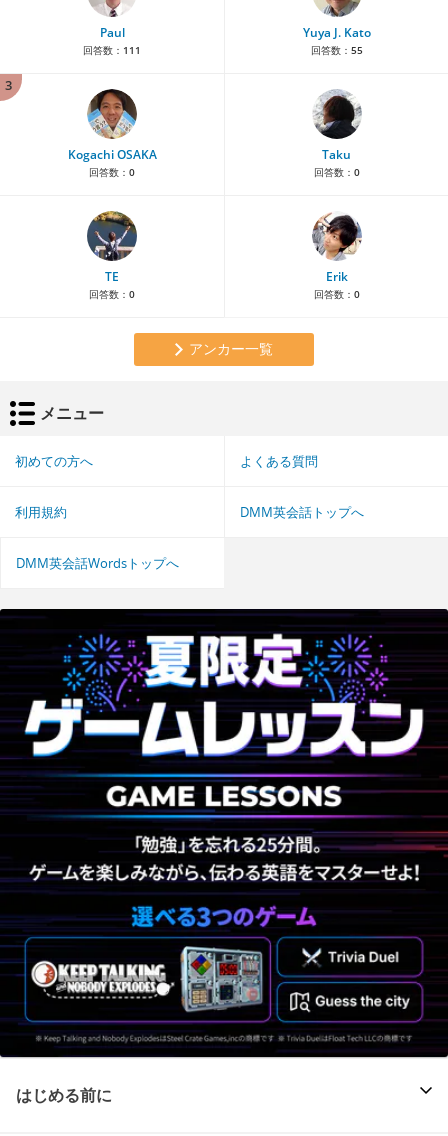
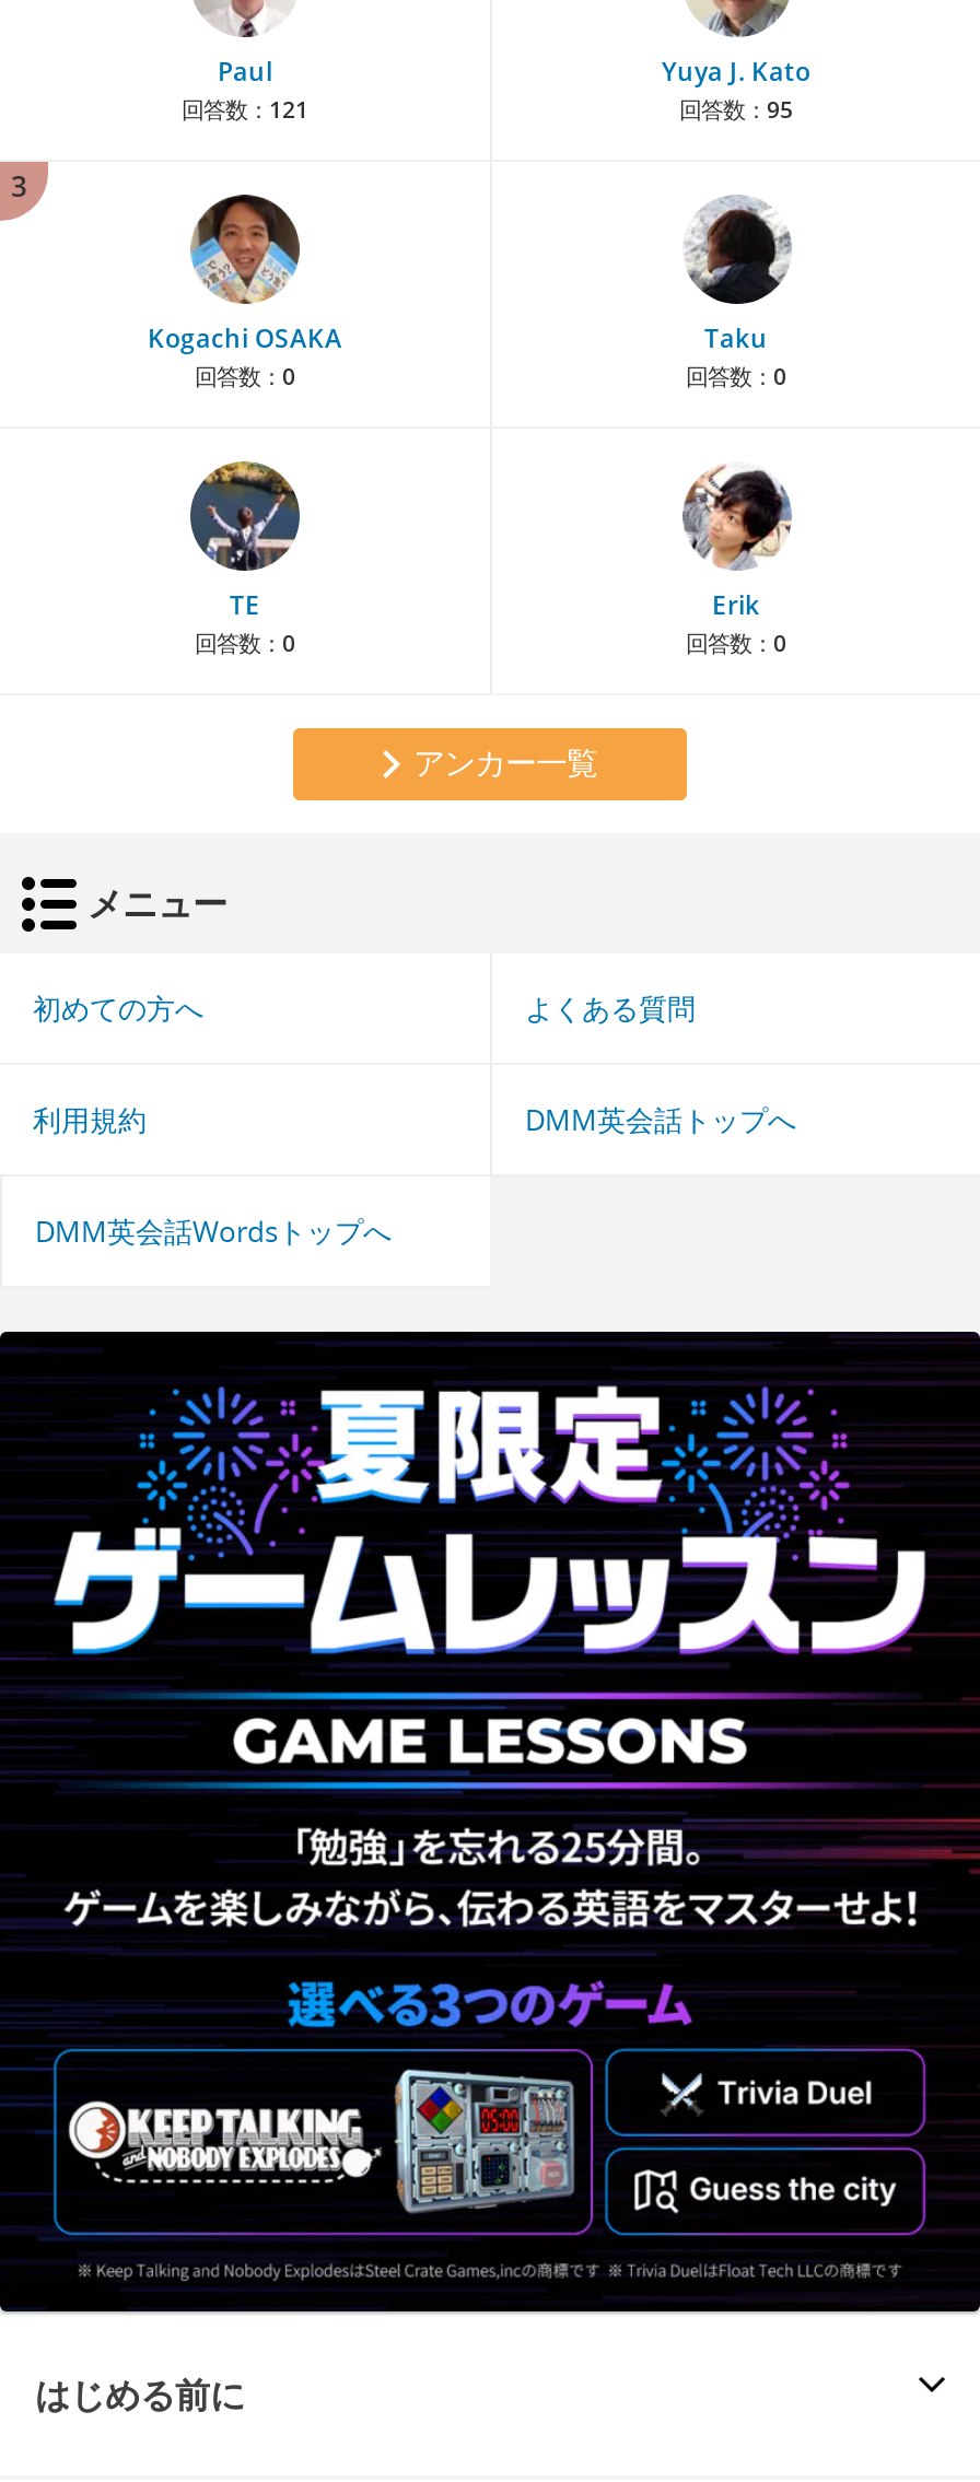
- 回答数：111
+ 回答数：121

- 回答数：55
+ 回答数：95
